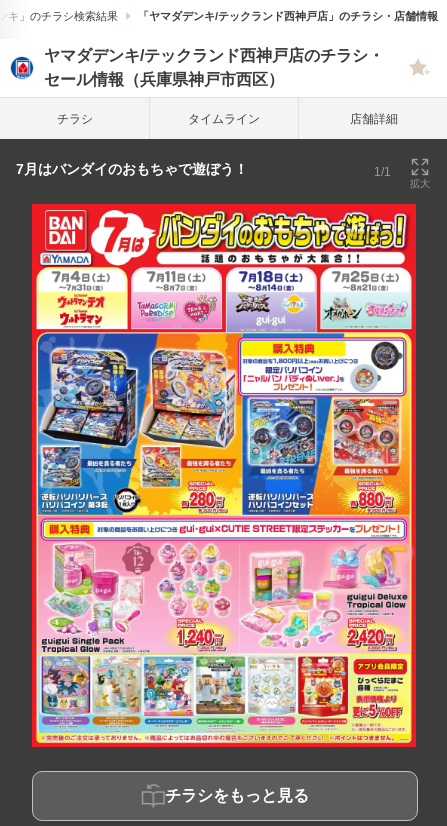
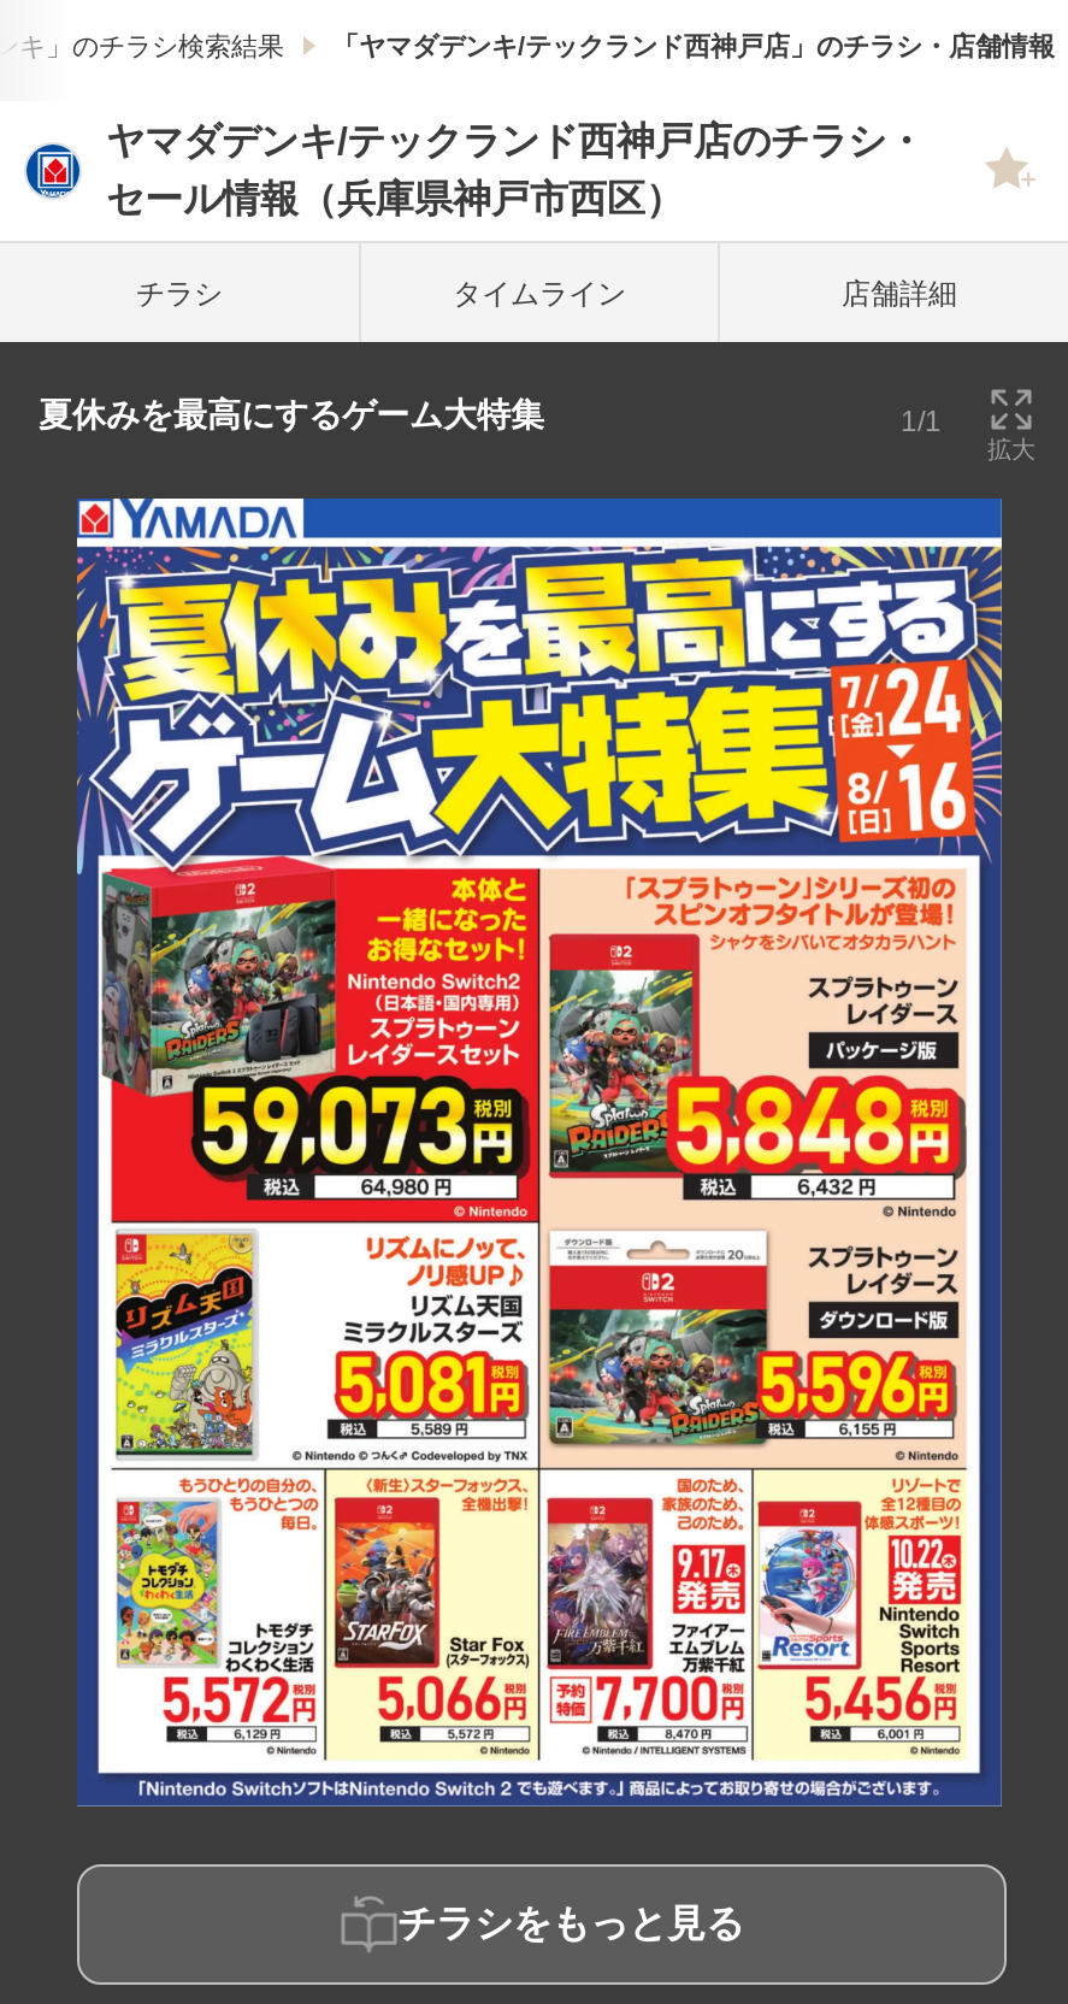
- 7月はバンダイのおもちゃで遊ぼう！
+ 夏休みを最高にするゲーム大特集

- [image]
+ [image]
